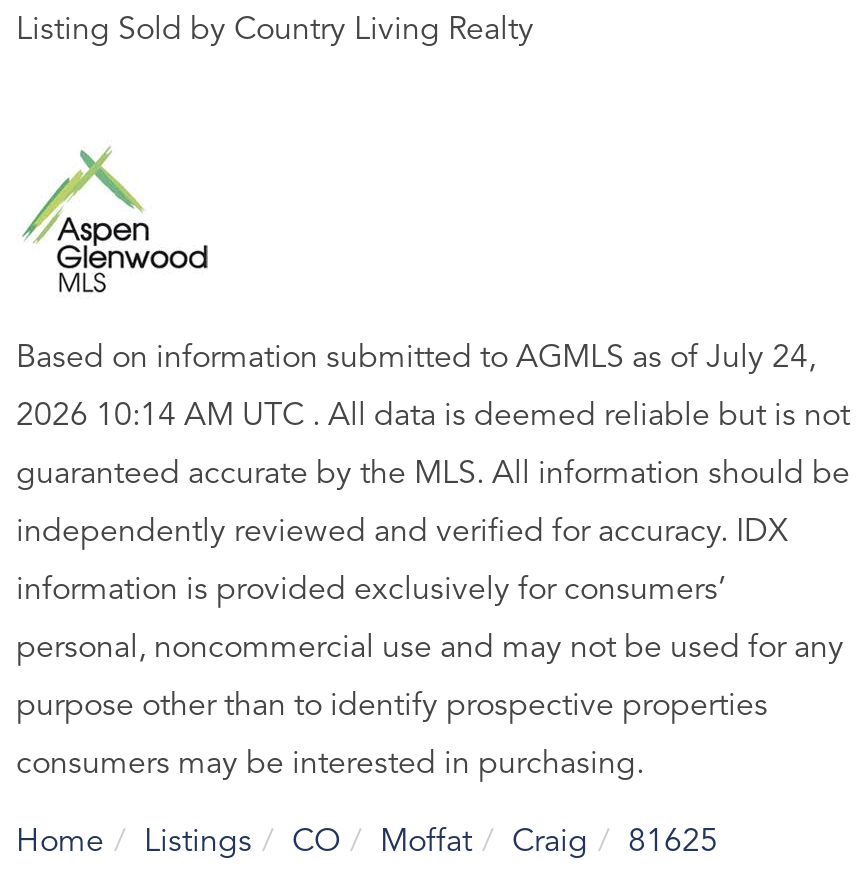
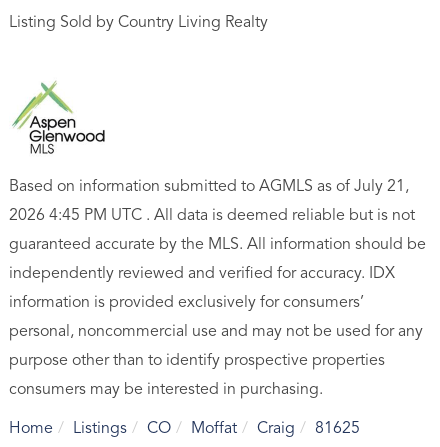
- Based on information submitted to AGMLS as of July 24,
+ Based on information submitted to AGMLS as of July 21,

- 2026 10:14 AM UTC . All data is deemed reliable but is not
+ 2026 4:45 PM UTC . All data is deemed reliable but is not
